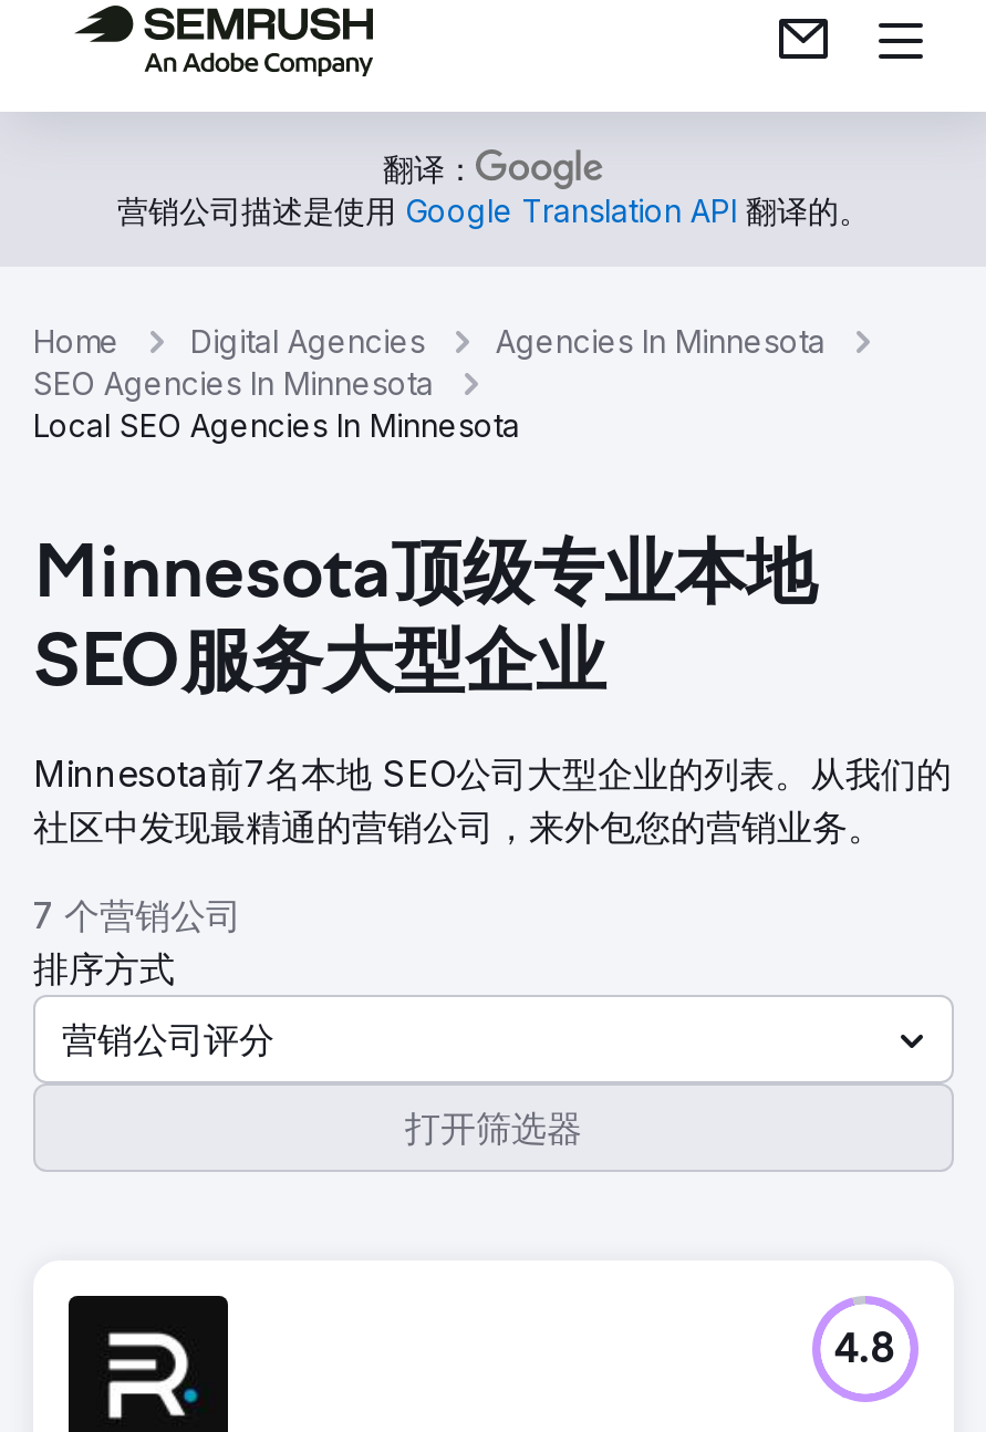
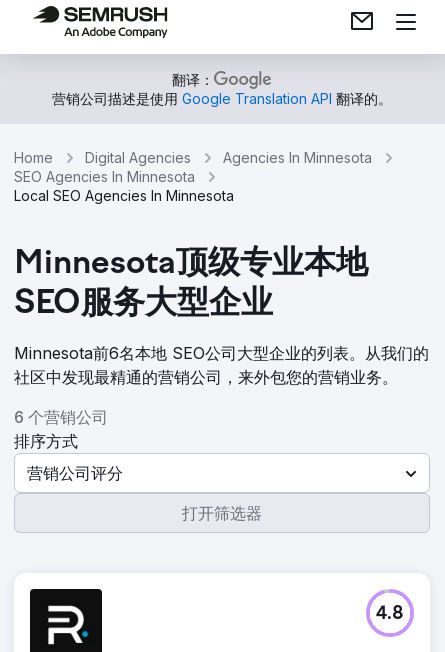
- Minnesota前7名本地 SEO公司大型企业的列表。从我们的
+ Minnesota前6名本地 SEO公司大型企业的列表。从我们的

- 7 个营销公司
+ 6 个营销公司
